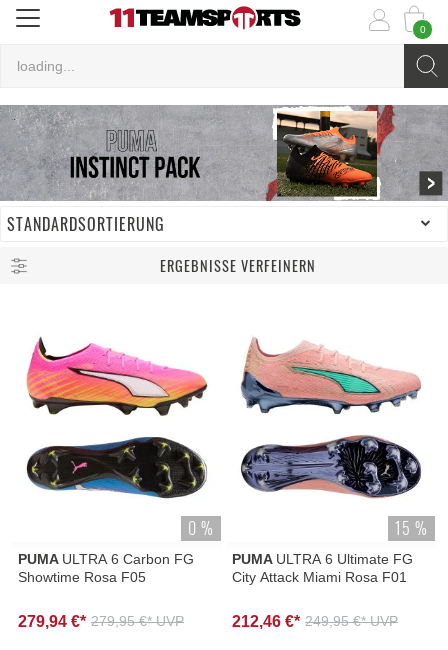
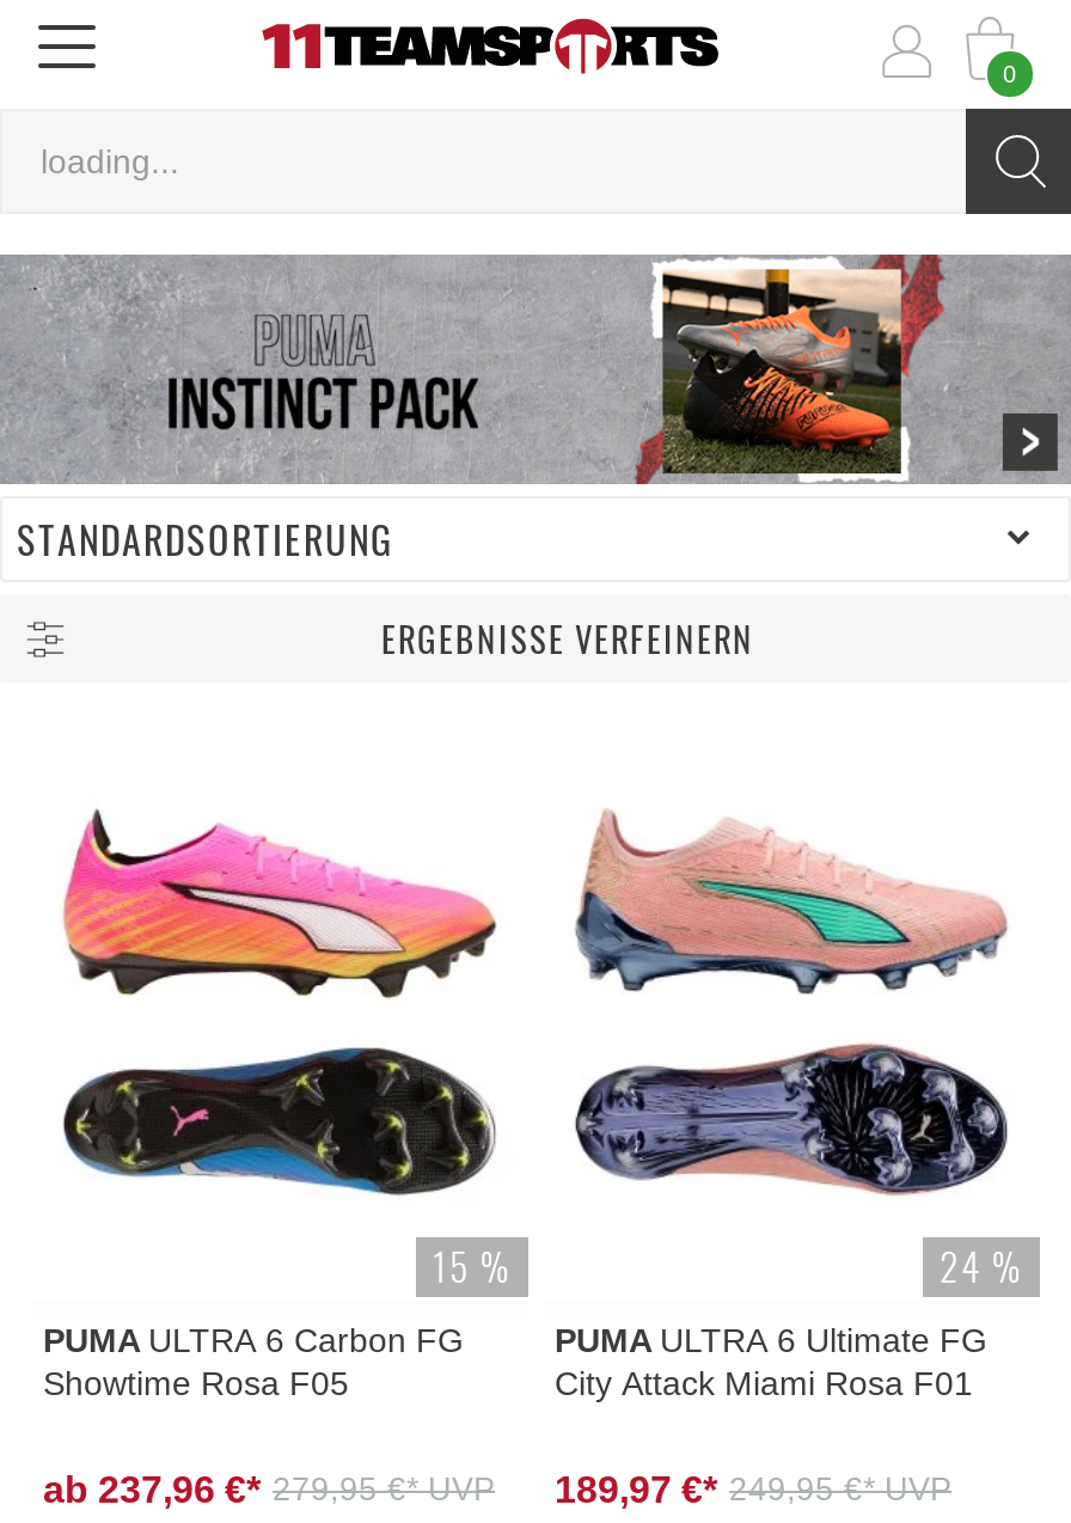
- 0 %
+ 15 %

- 15 %
+ 24 %

- 279,94 €*
+ ab 237,96 €*

- 212,46 €*
+ 189,97 €*
